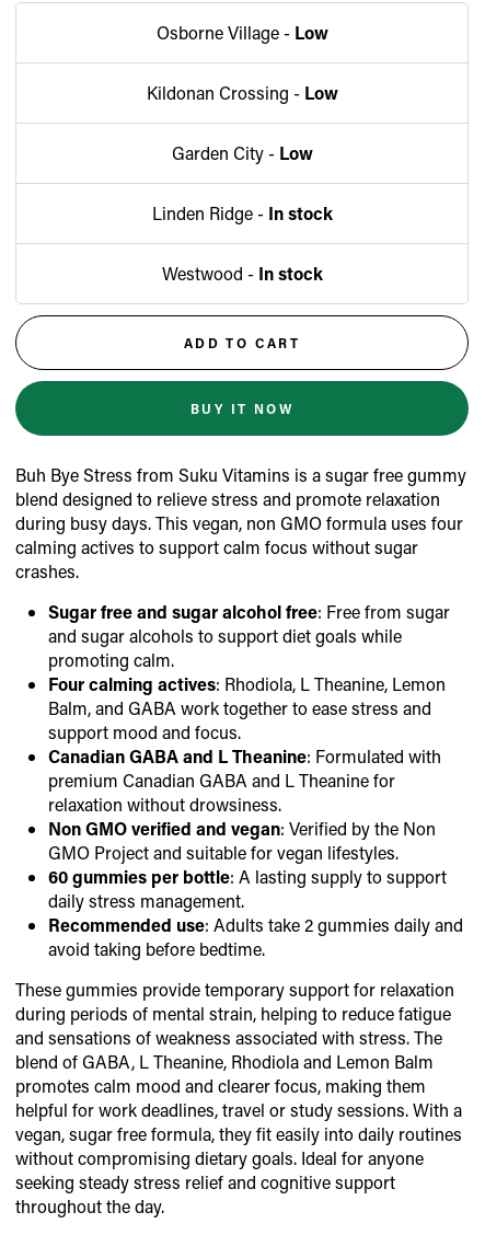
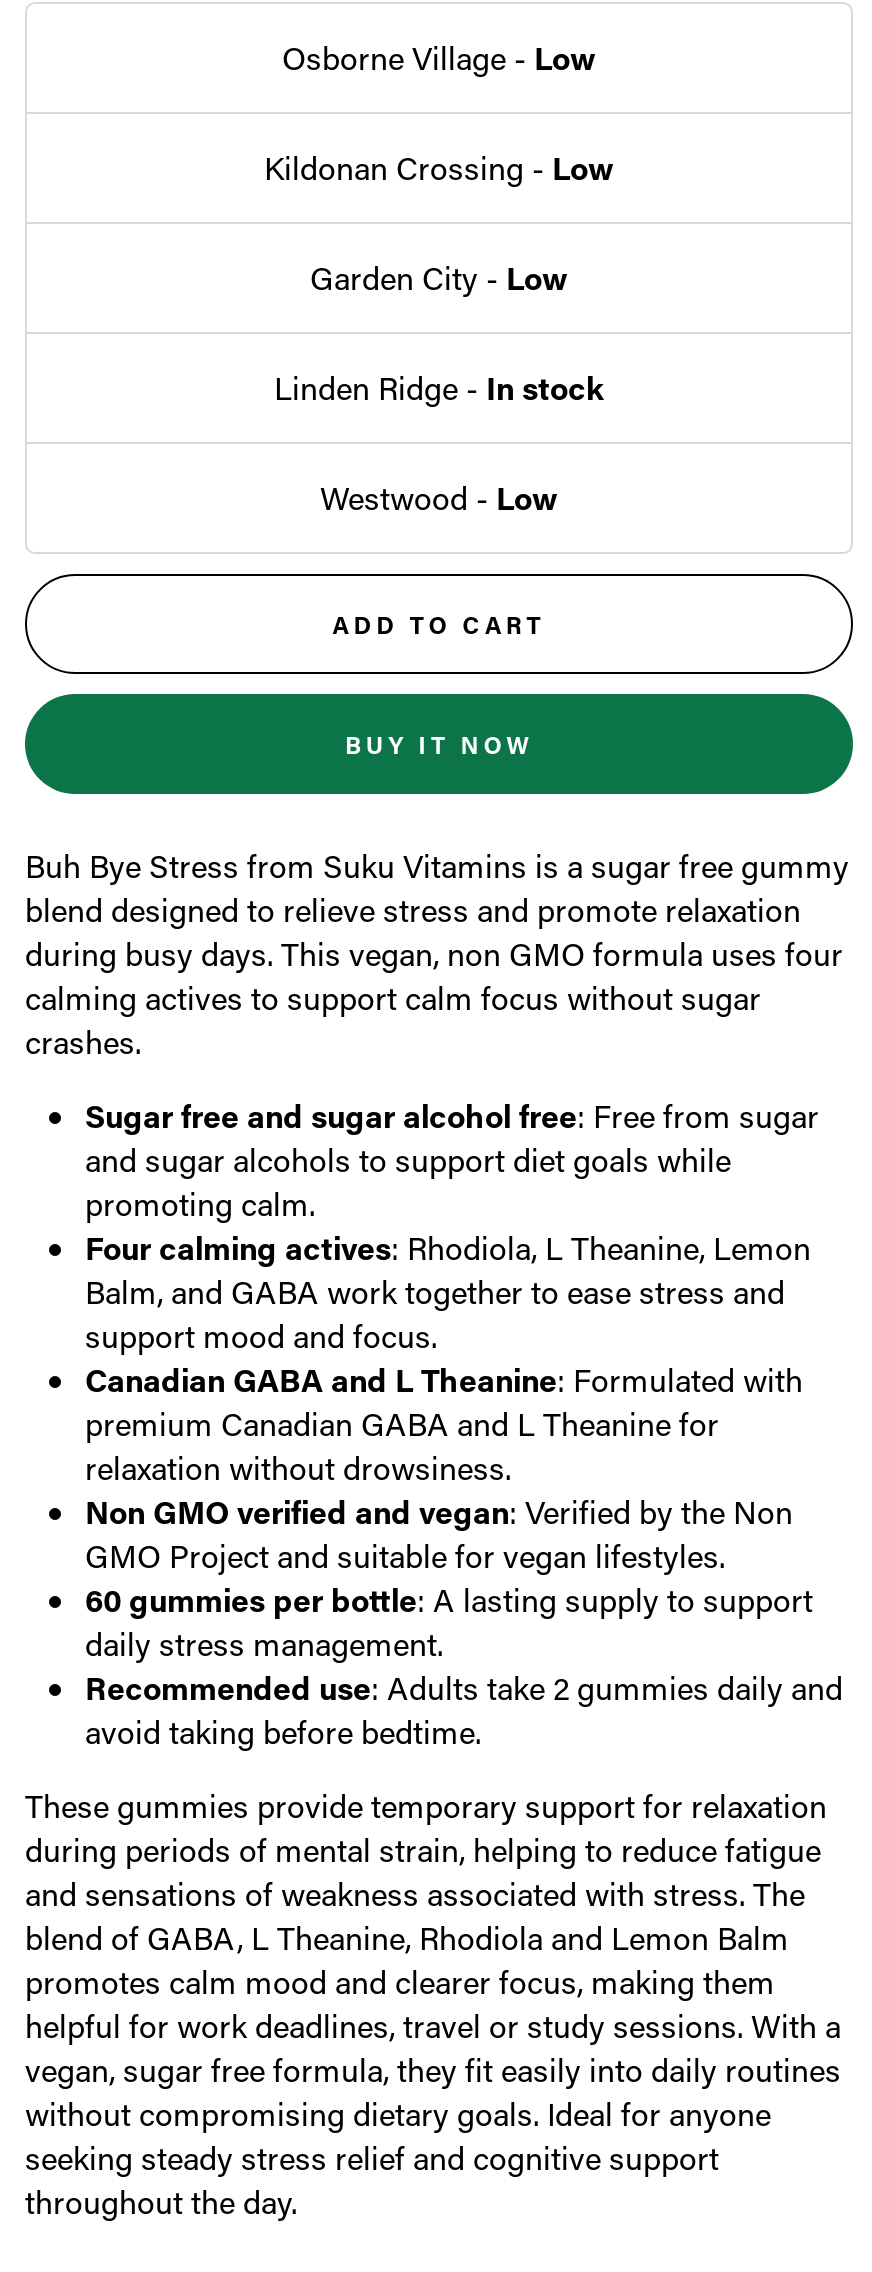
- Westwood - In stock
+ Westwood - Low
